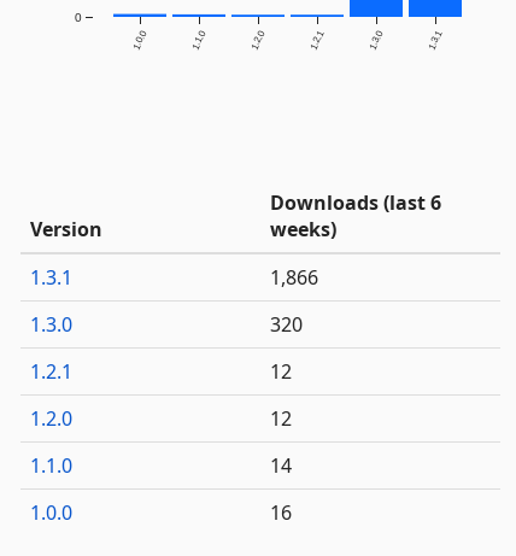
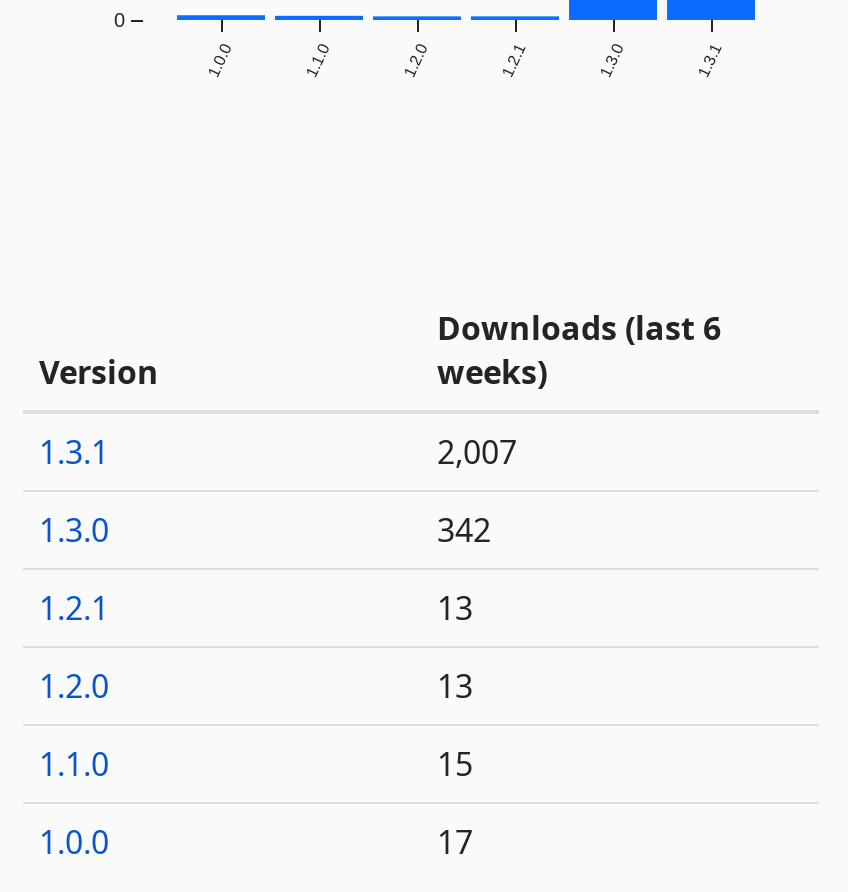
- 1,866
+ 2,007

- 320
+ 342

- 12
+ 13

- 12
+ 13

- 14
+ 15

- 16
+ 17
